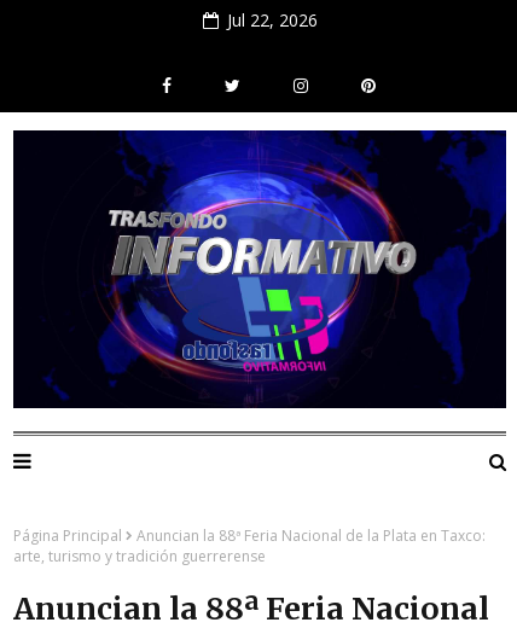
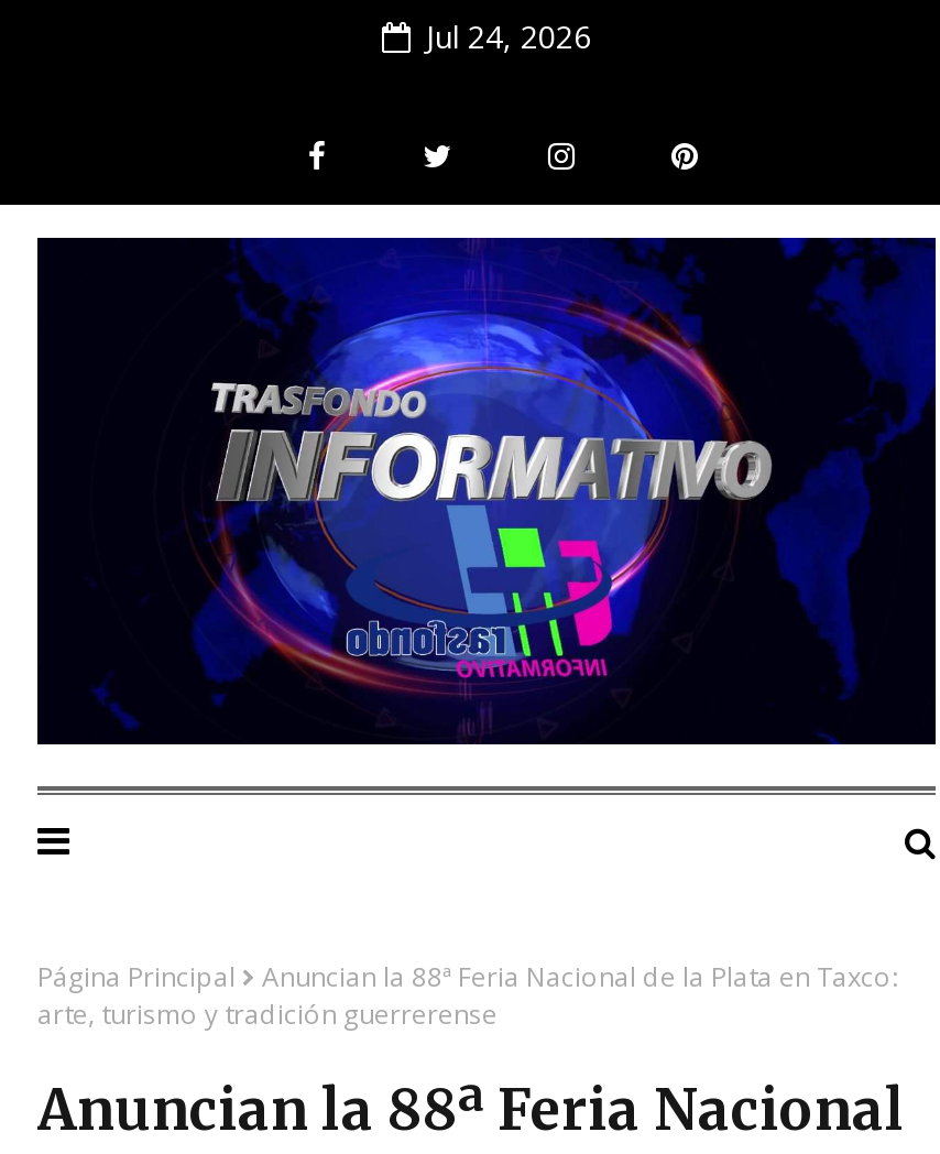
- Jul 22, 2026
+ Jul 24, 2026
